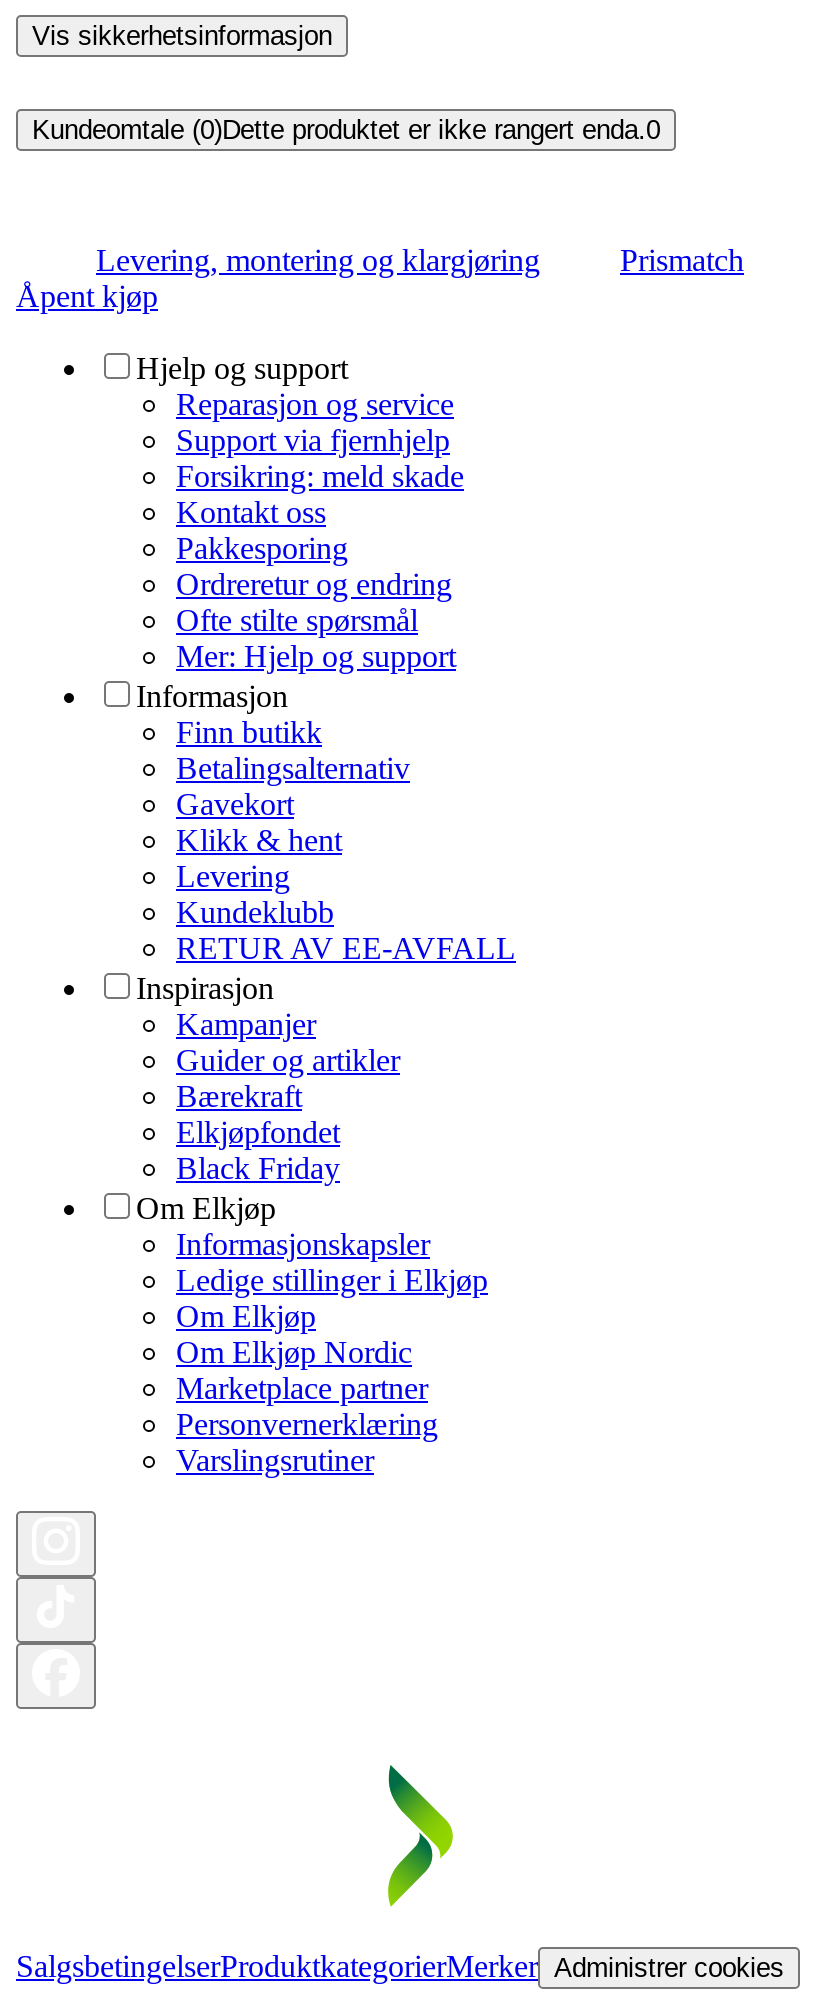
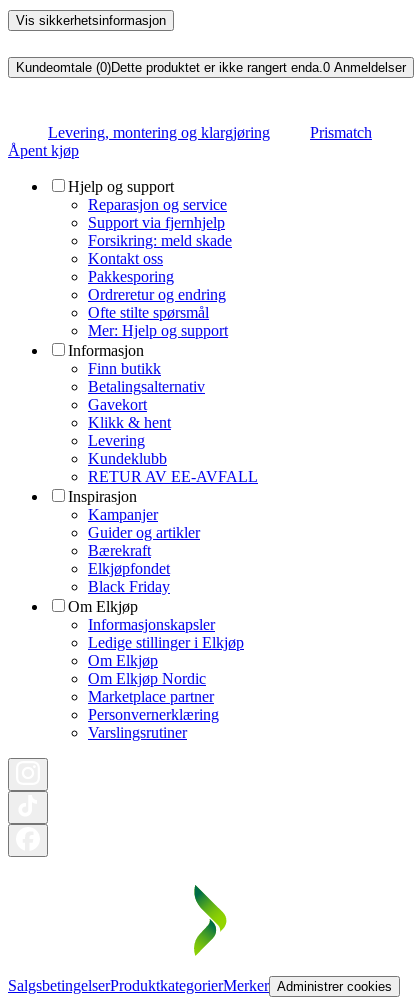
- Kundeomtale (0)Dette produktet er ikke rangert enda.0
+ Kundeomtale (0)Dette produktet er ikke rangert enda.0 Anmeldelser
